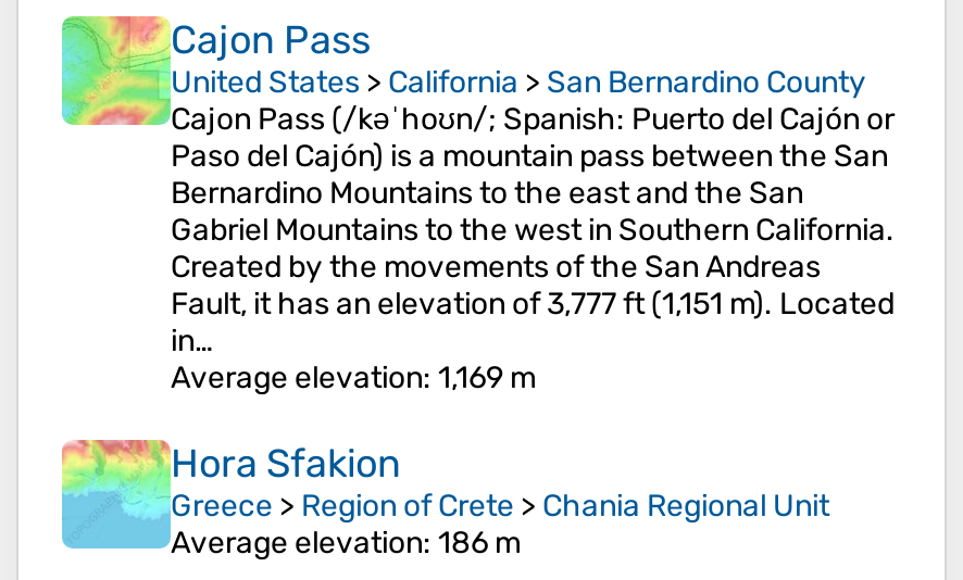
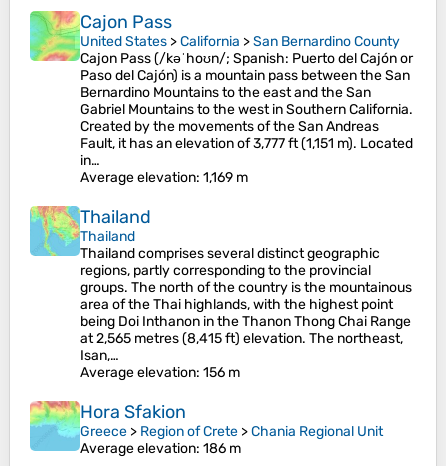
+ [image]
+ Thailand
+ Thailand
+ Thailand comprises several distinct geographic
+ regions, partly corresponding to the provincial
+ groups. The north of the country is the mountainous
+ area of the Thai highlands, with the highest point
+ being Doi Inthanon in the Thanon Thong Chai Range
+ at 2,565 metres (8,415 ft) elevation. The northeast,
+ Isan,…
+ Average elevation: 156 m
